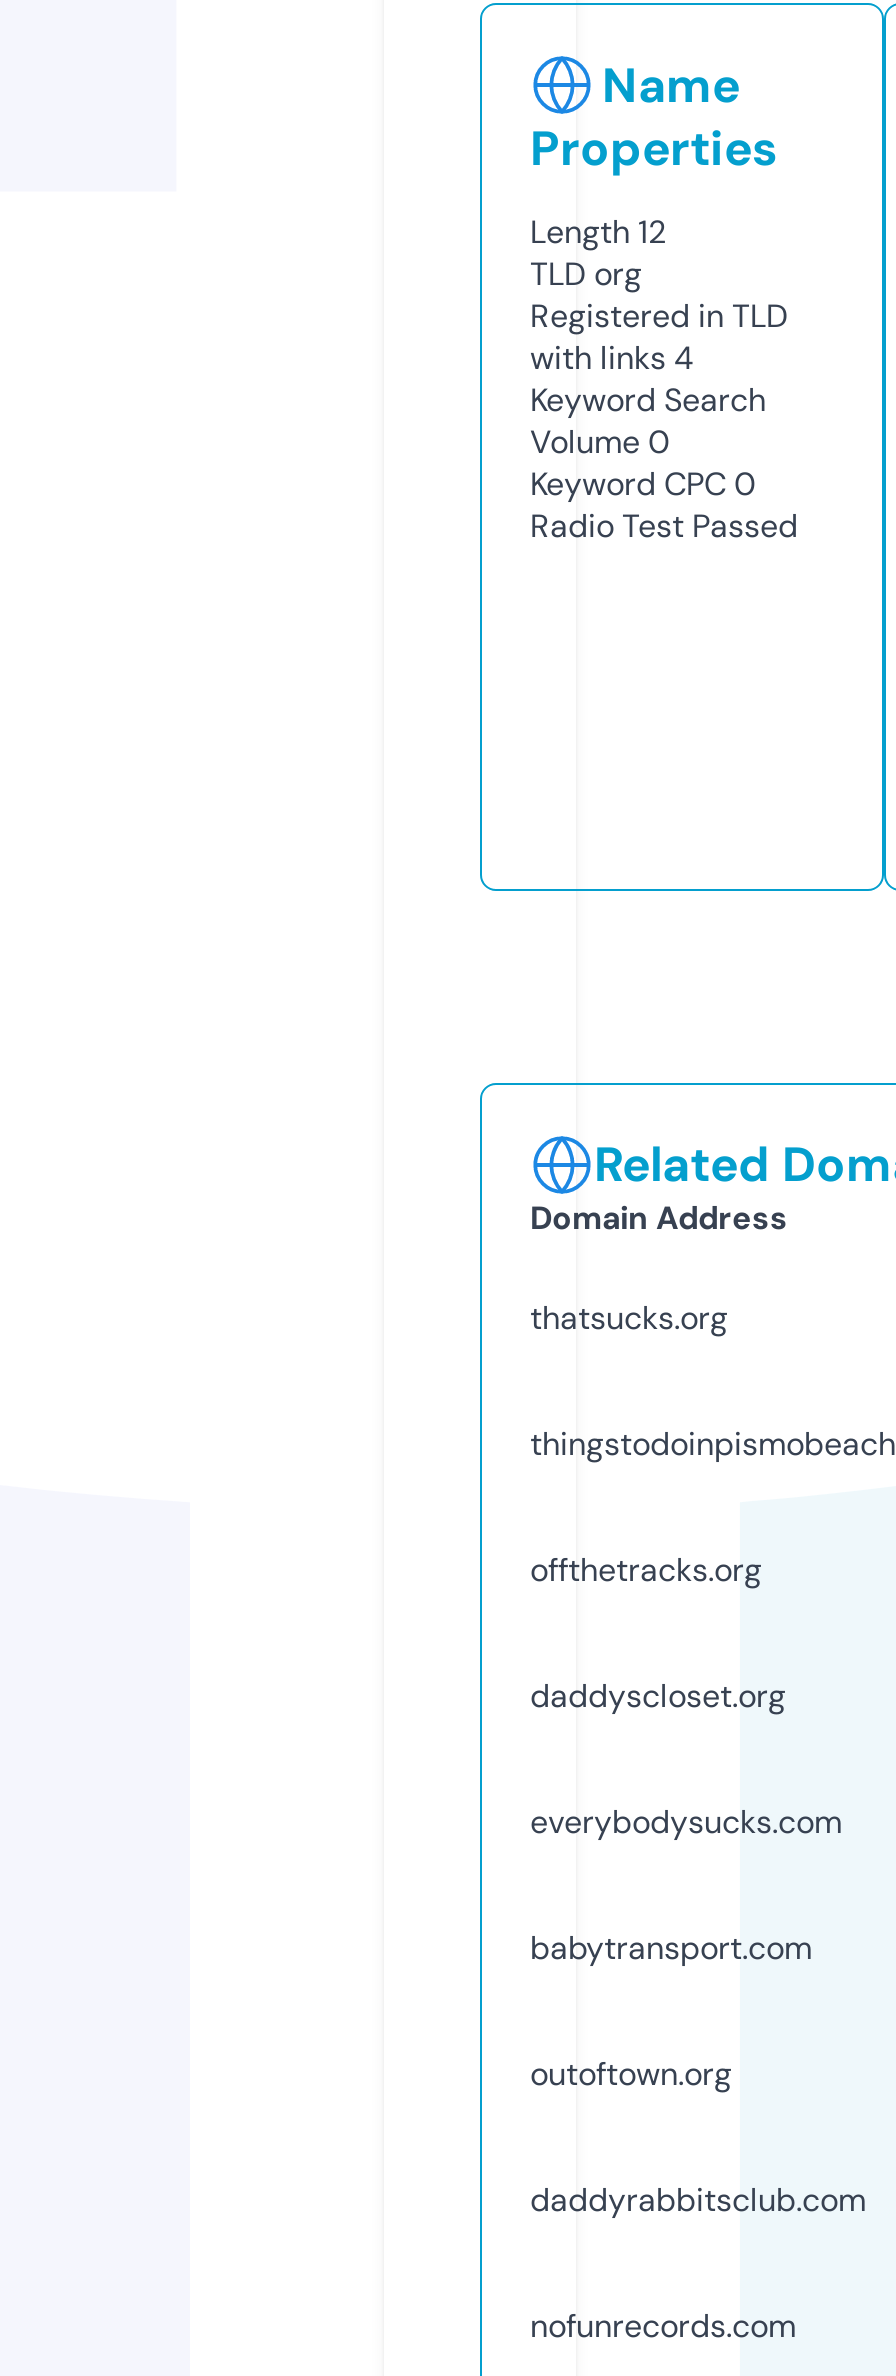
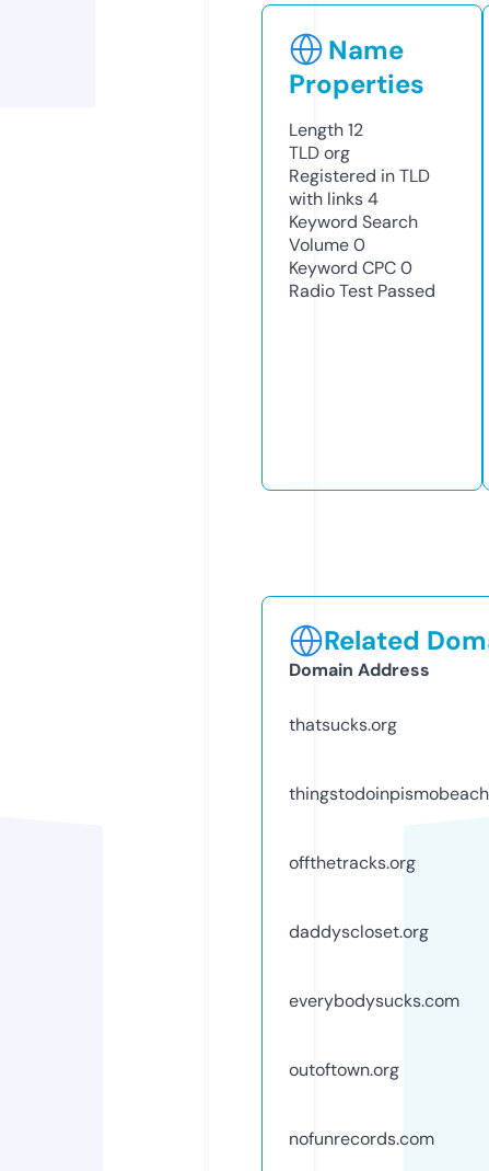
- babytransport.com

- daddyrabbitsclub.com
